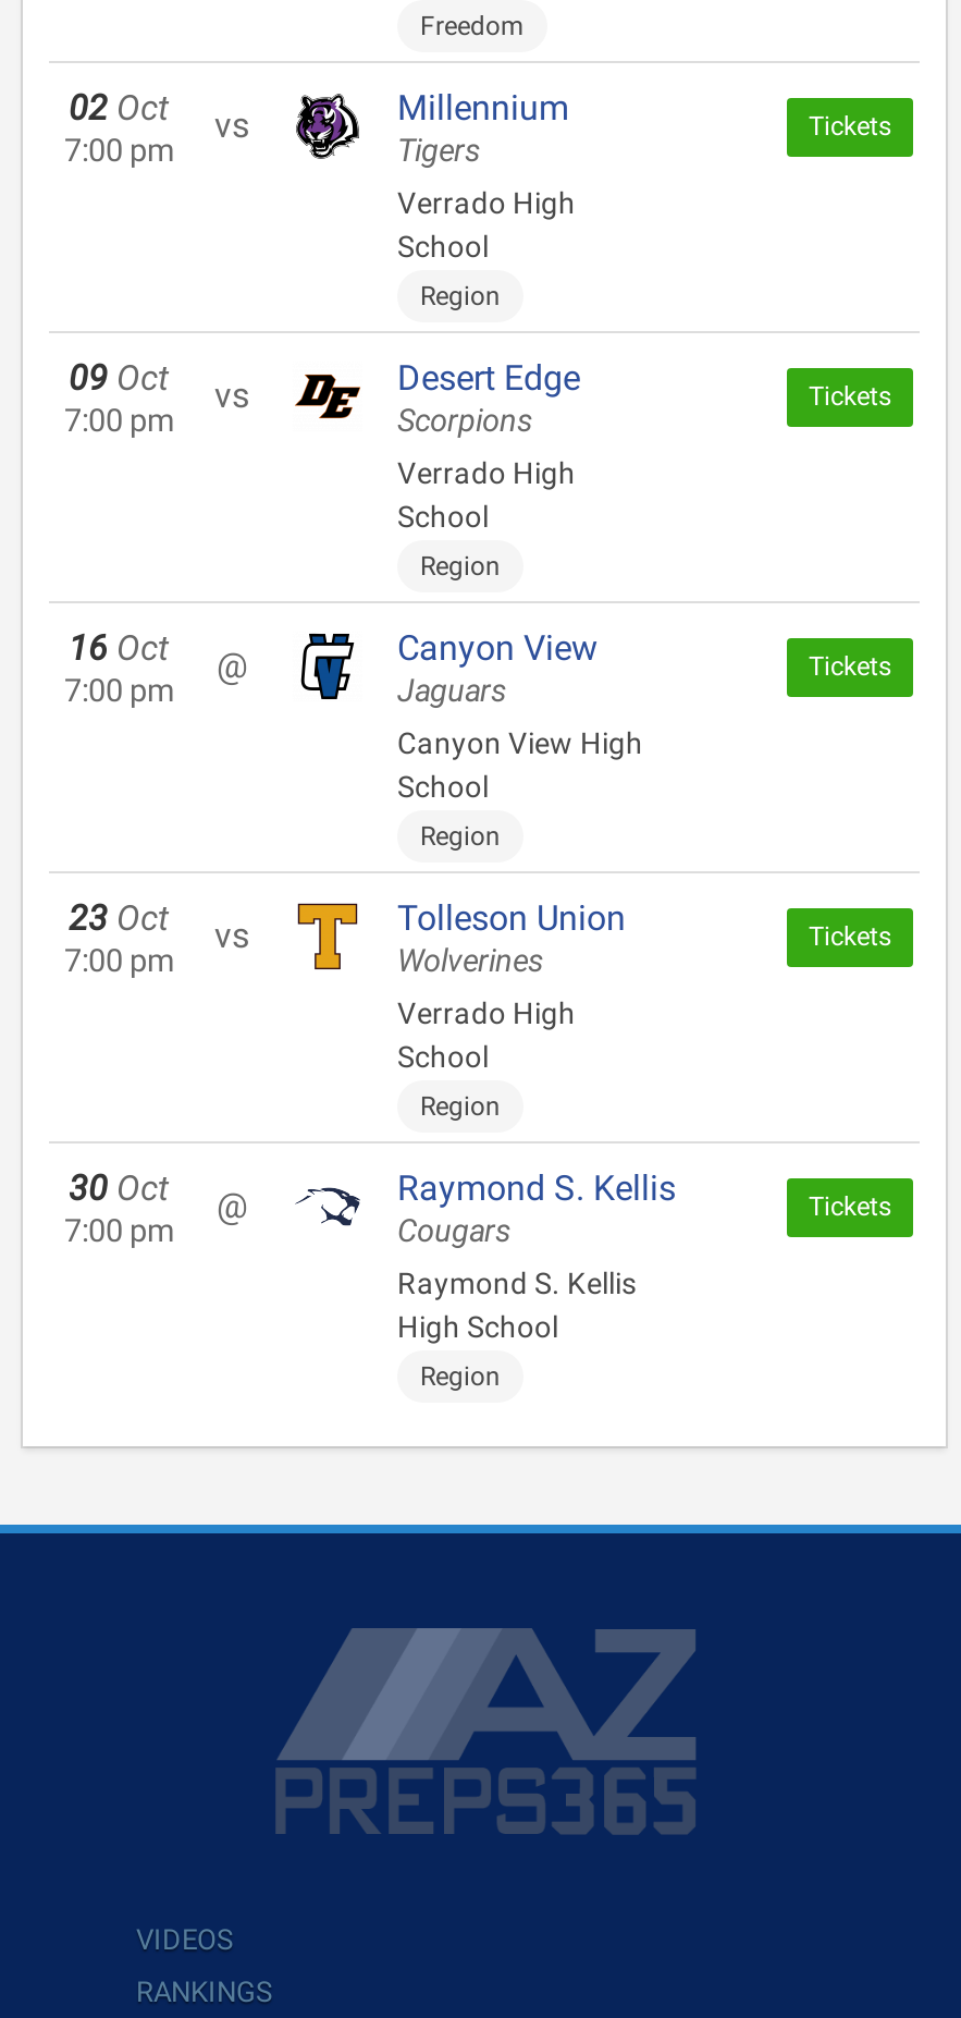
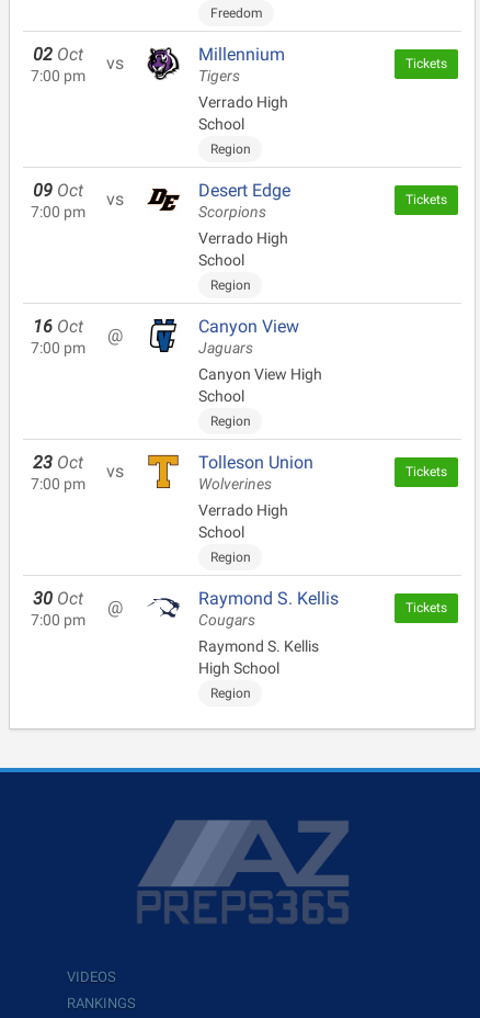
- Tickets
